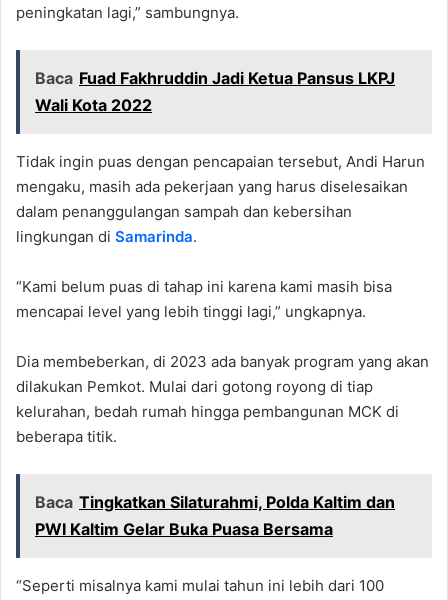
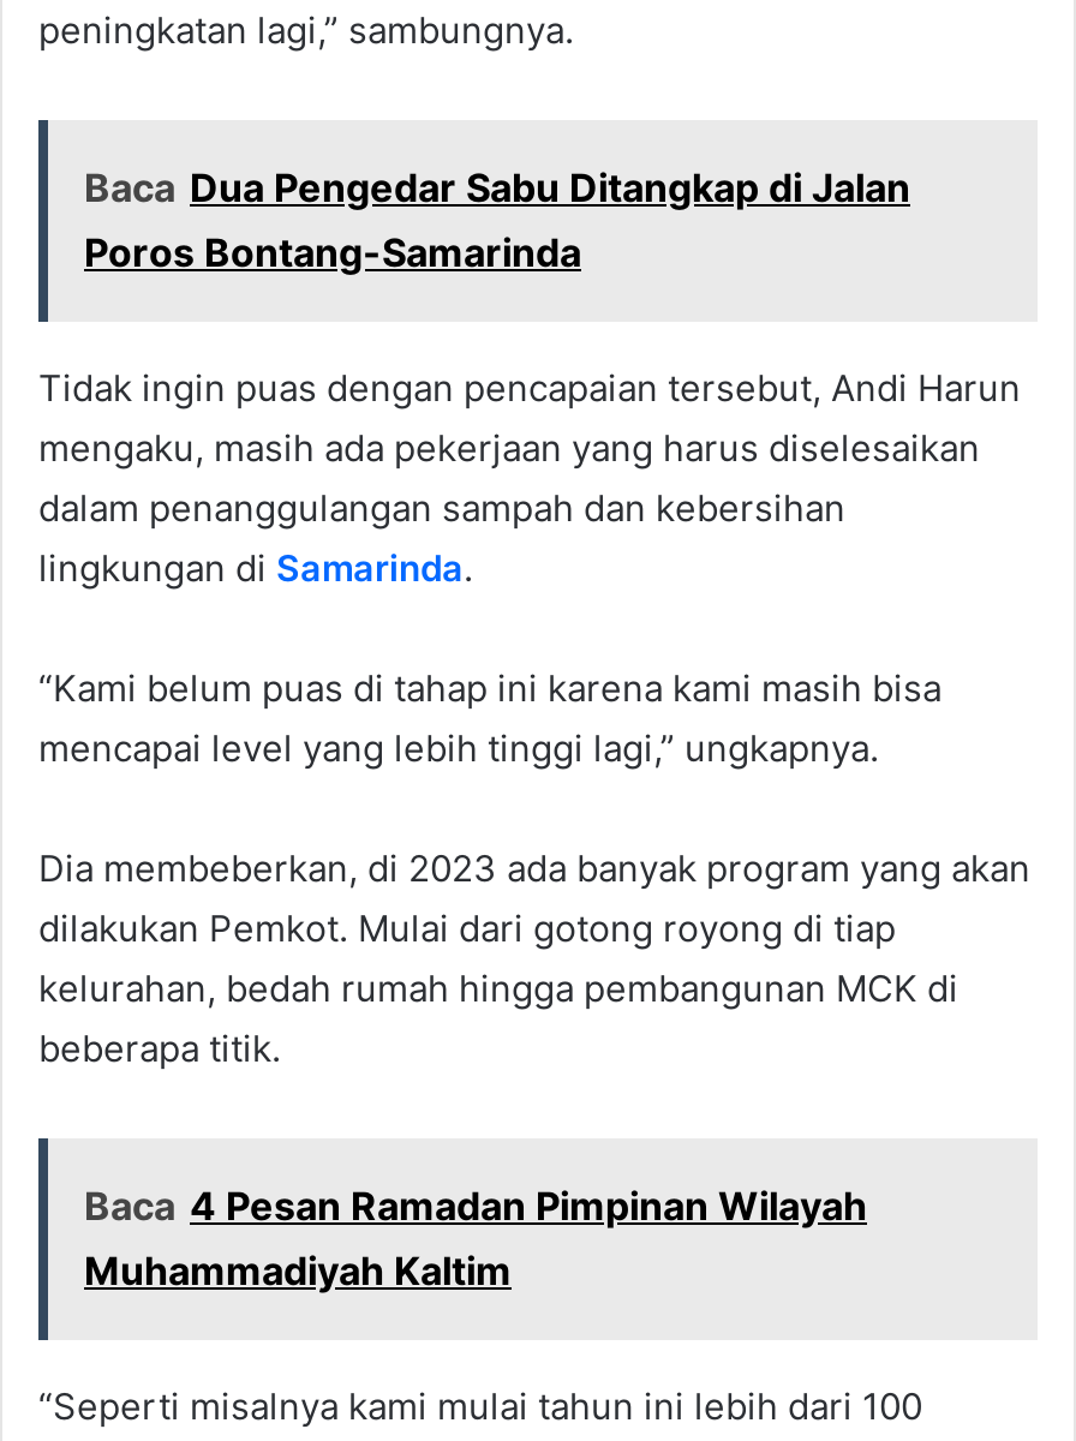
- Baca Fuad Fakhruddin Jadi Ketua Pansus LKPJ
- Wali Kota 2022
+ Baca Dua Pengedar Sabu Ditangkap di Jalan
+ Poros Bontang-Samarinda

- Baca Tingkatkan Silaturahmi, Polda Kaltim dan
- PWI Kaltim Gelar Buka Puasa Bersama
+ Baca 4 Pesan Ramadan Pimpinan Wilayah
+ Muhammadiyah Kaltim
